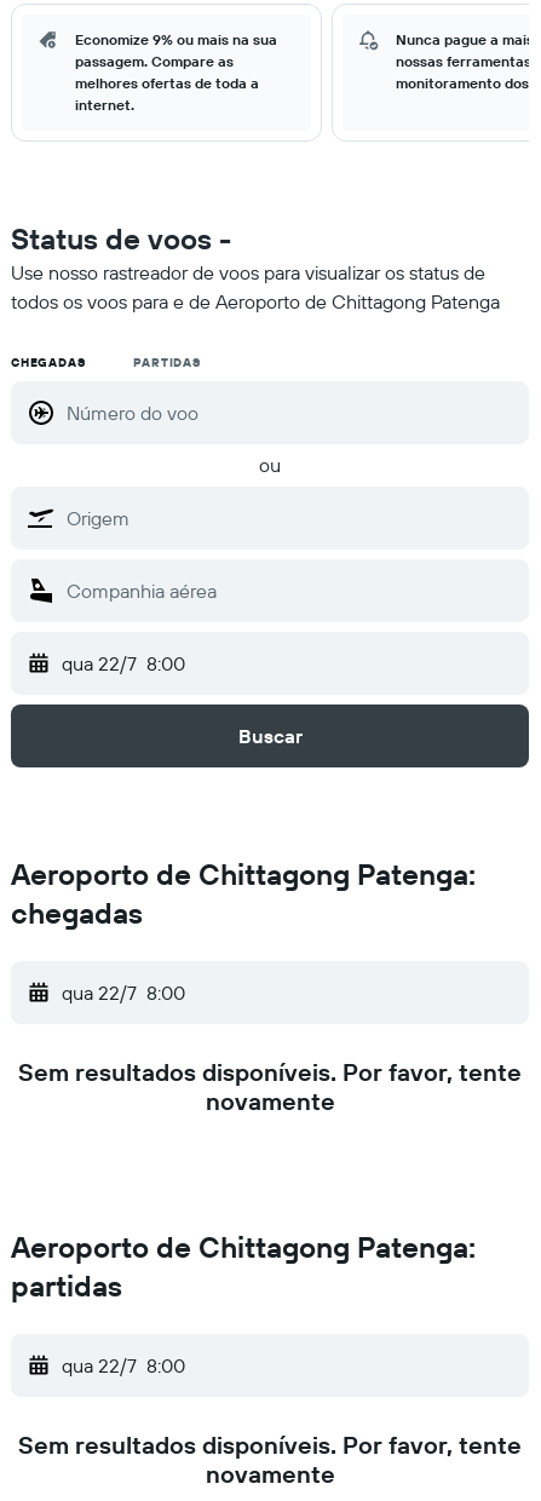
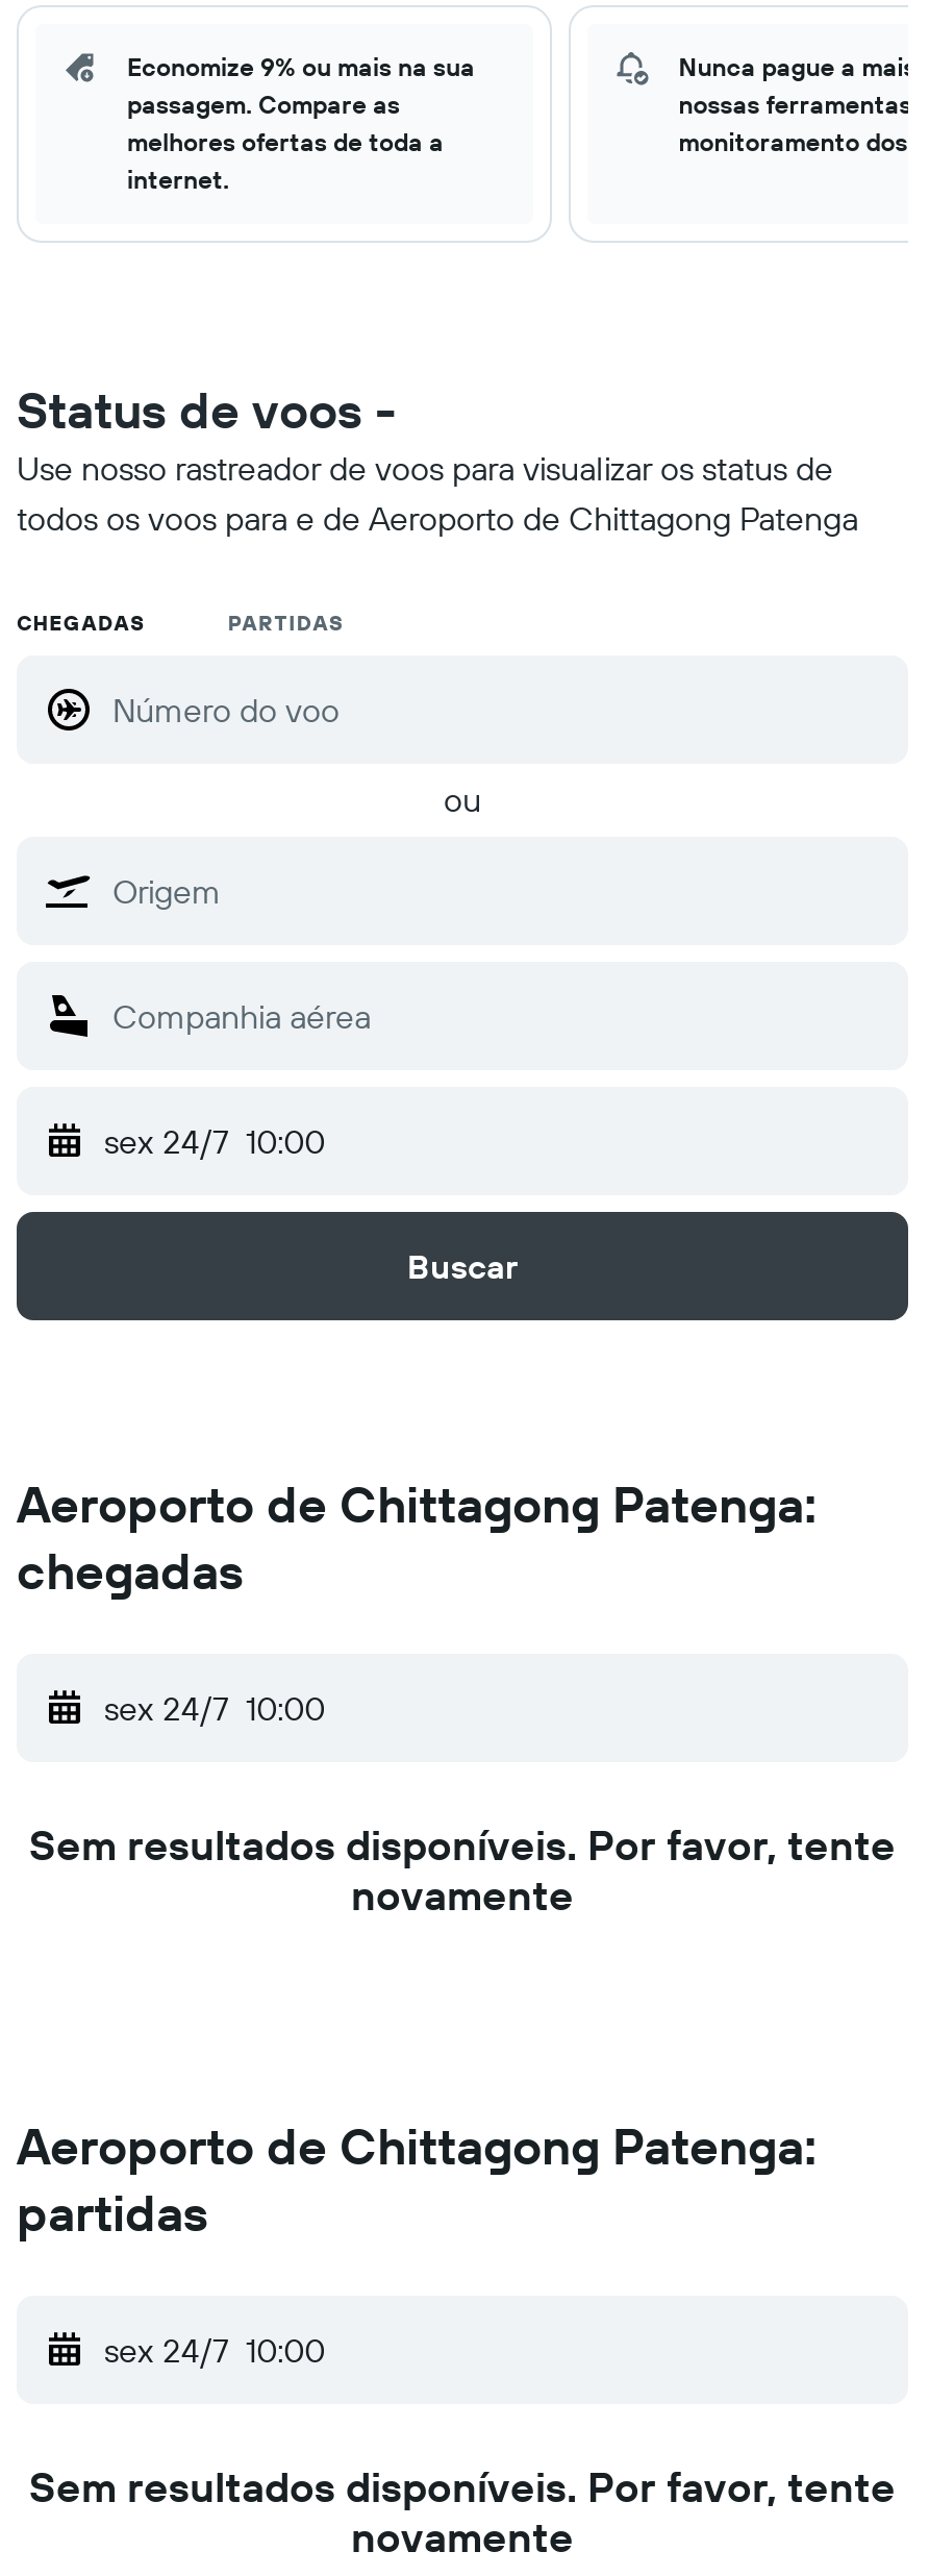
- qua 22/7 8:00
+ sex 24/7 10:00

- qua 22/7 8:00
+ sex 24/7 10:00

- qua 22/7 8:00
+ sex 24/7 10:00
